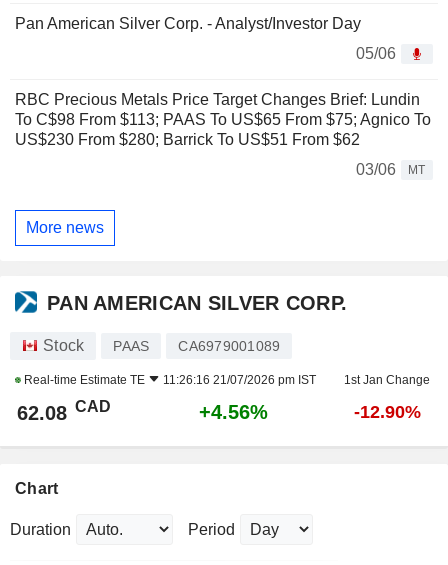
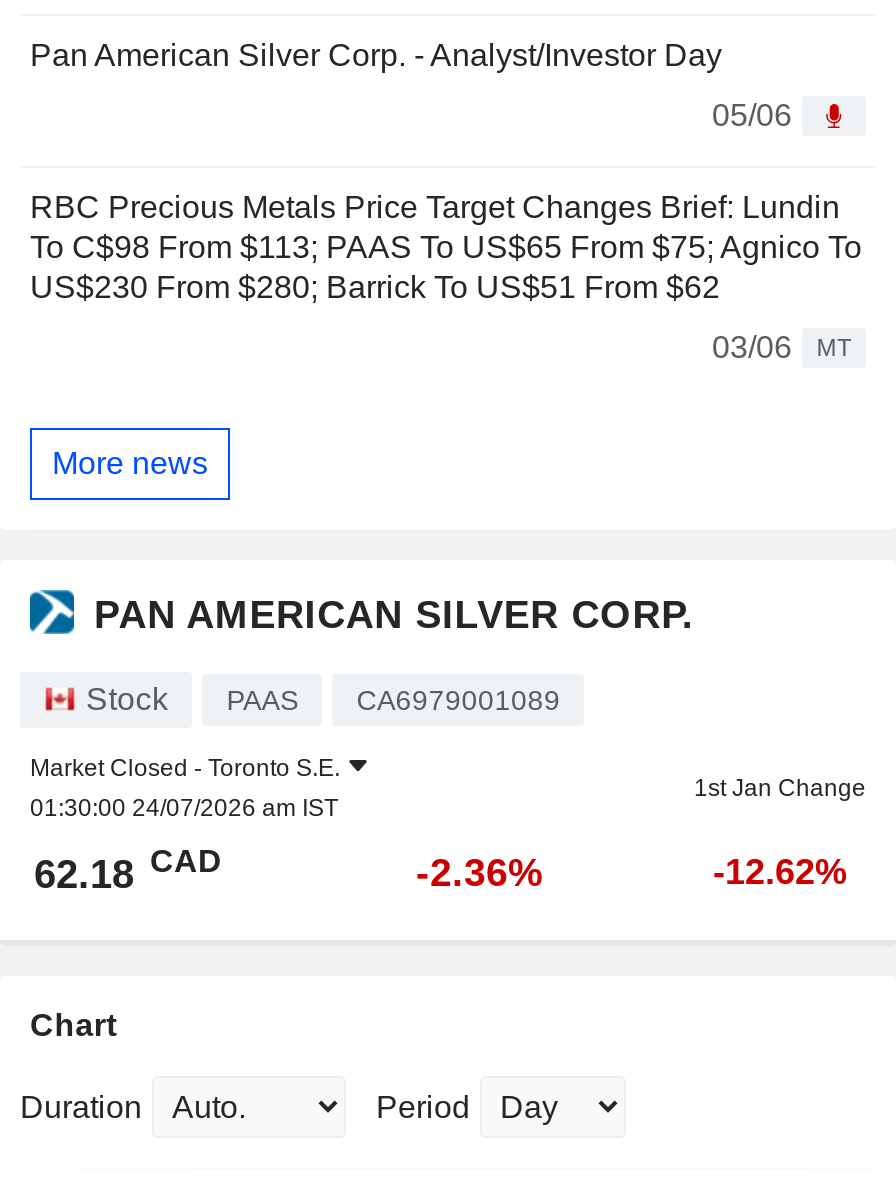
- Real-time Estimate TE
- 11:26:16 21/07/2026 pm IST
+ Market Closed - Toronto S.E.
+ 01:30:00 24/07/2026 am IST

- 62.08 CAD
+ 62.18 CAD

- +4.56%
+ -2.36%

- -12.90%
+ -12.62%
